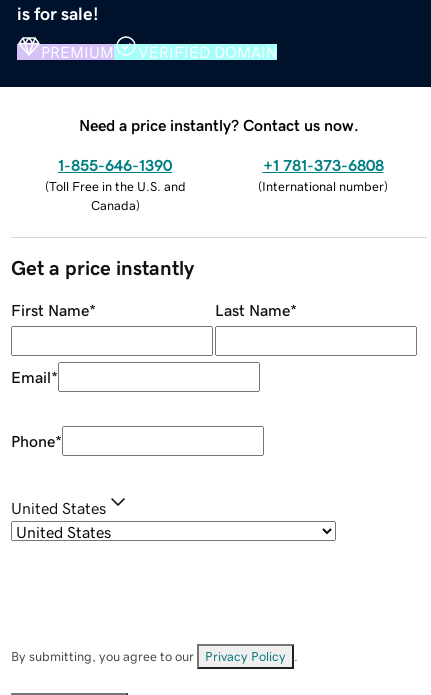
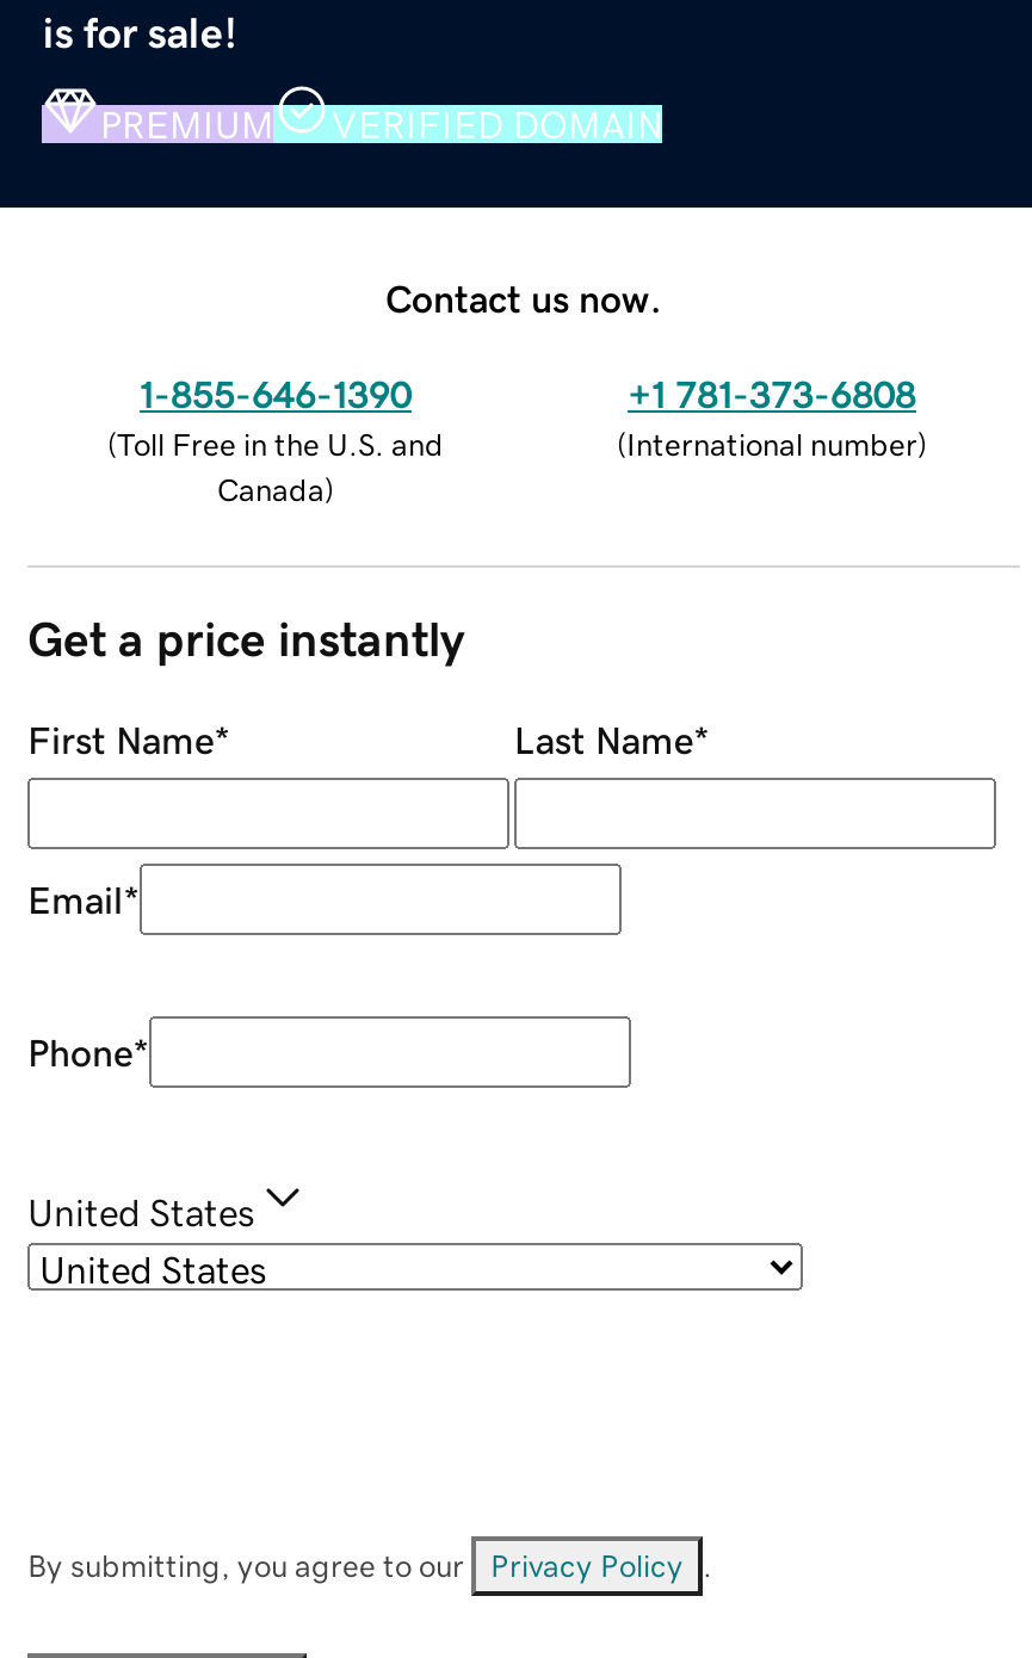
- Need a price instantly? Contact us now.
+ Contact us now.
